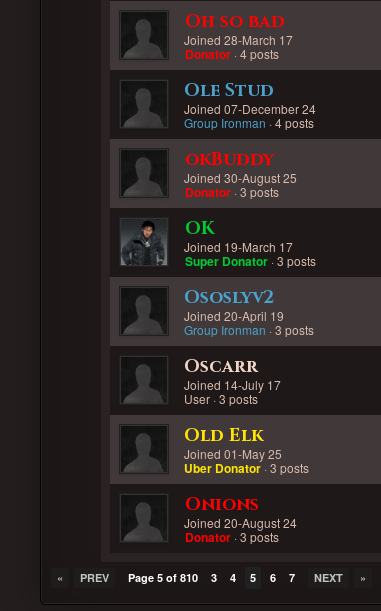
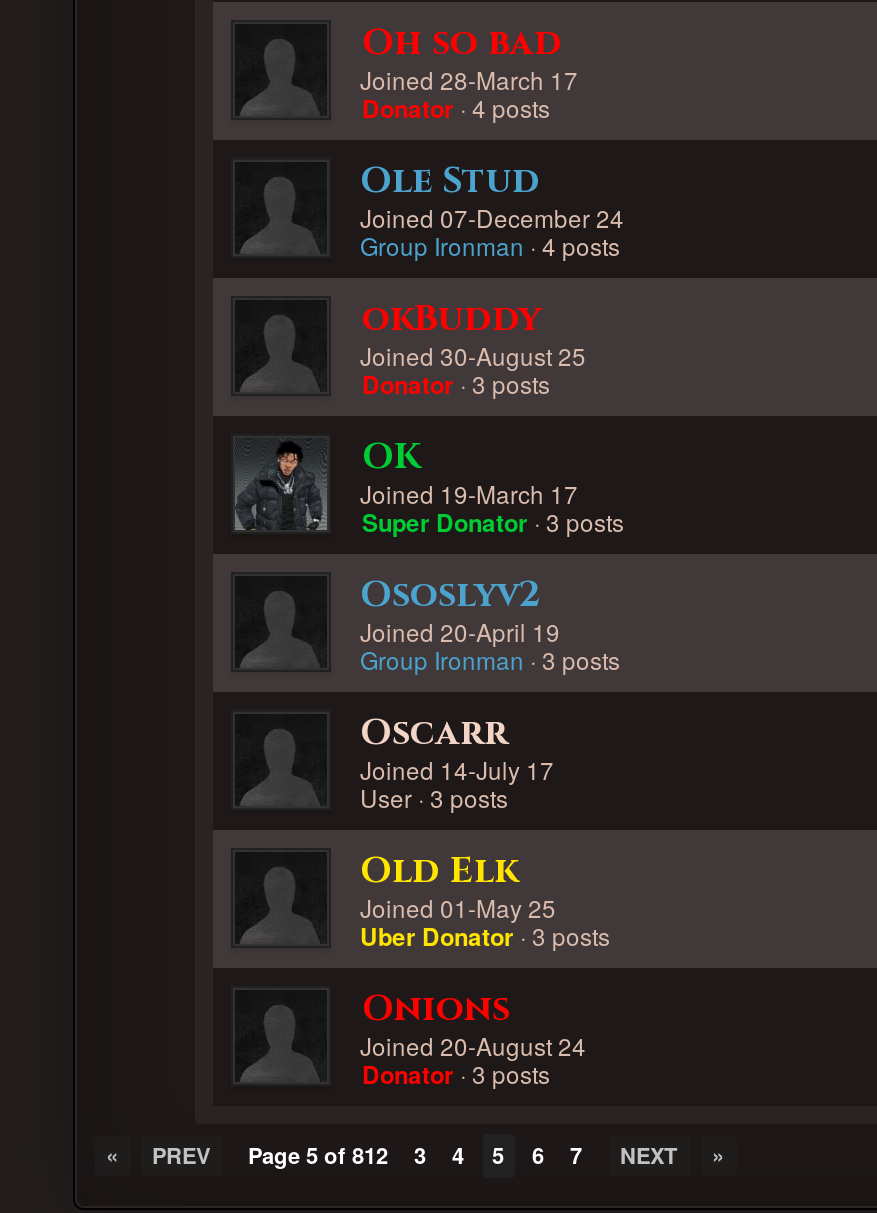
- Page 5 of 810
+ Page 5 of 812
